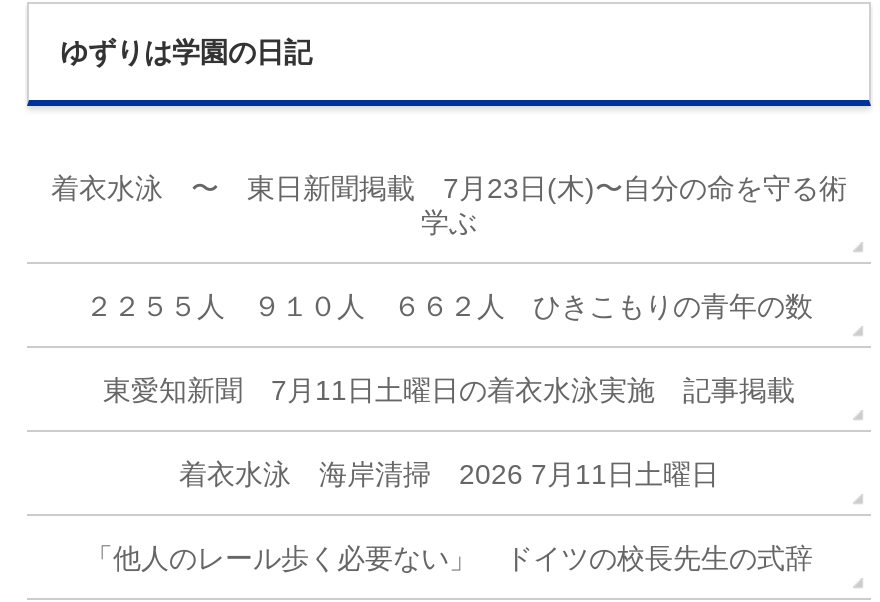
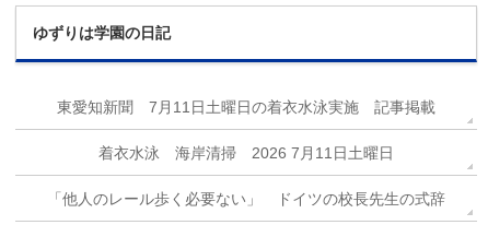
- 着衣水泳 〜 東日新聞掲載 7月23日(木)〜自分の命を守る術
- 学ぶ
- ２２５５人 ９１０人 ６６２人 ひきこもりの青年の数
